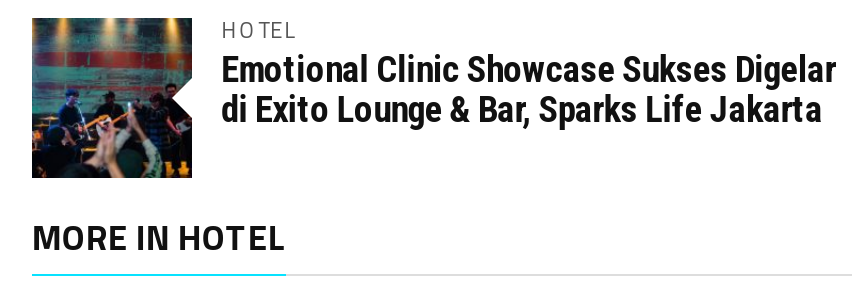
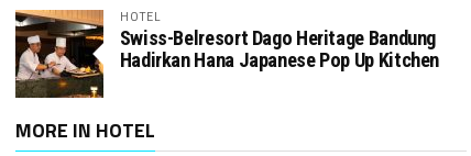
- [image]
- Emotional Clinic Showcase Sukses Digelar
- di Exito Lounge & Bar, Sparks Life Jakarta
+ [image]
+ Swiss-Belresort Dago Heritage Bandung
+ Hadirkan Hana Japanese Pop Up Kitchen
